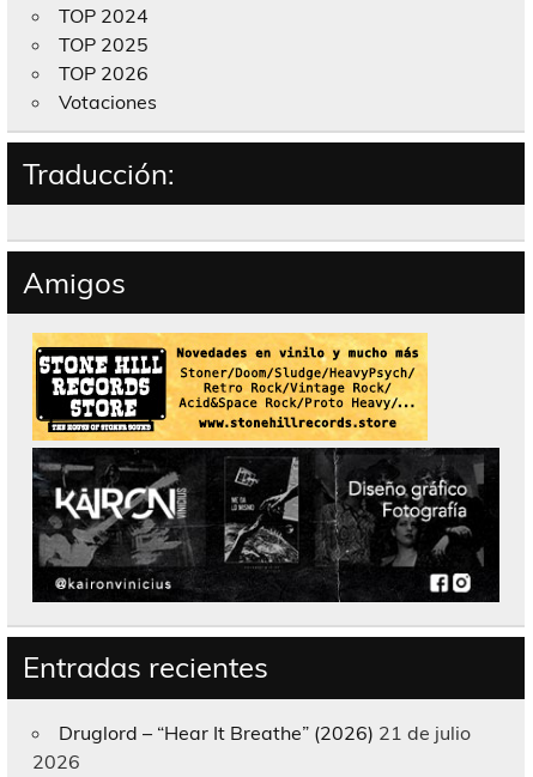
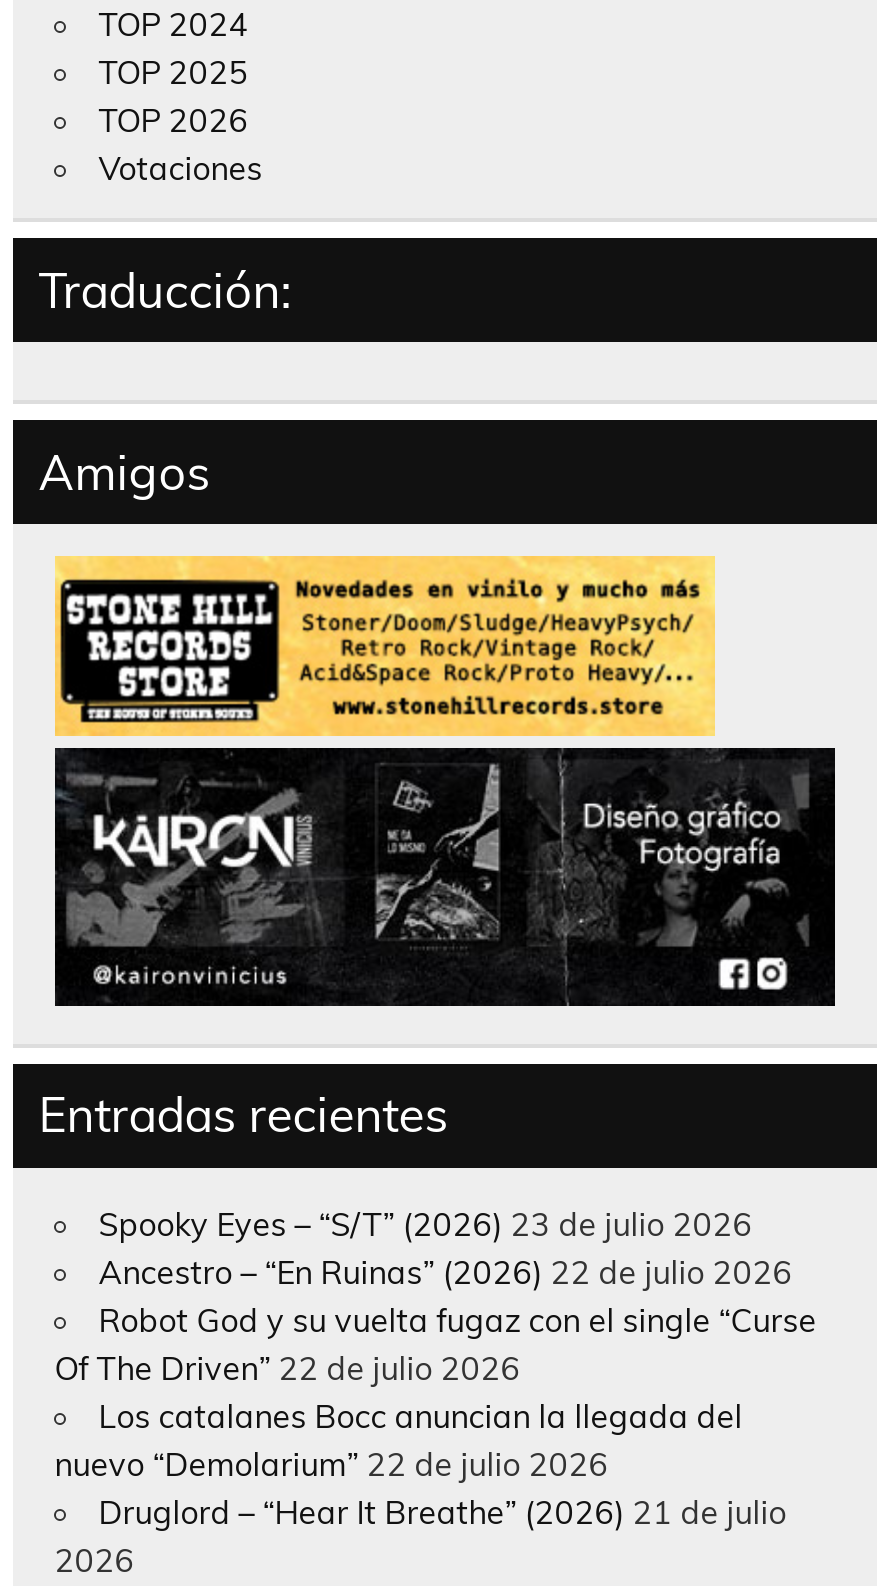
+ Spooky Eyes – “S/T” (2026) 23 de julio 2026
+ Ancestro – “En Ruinas” (2026) 22 de julio 2026
+ Robot God y su vuelta fugaz con el single “Curse
+ Of The Driven” 22 de julio 2026
+ Los catalanes Bocc anuncian la llegada del
+ nuevo “Demolarium” 22 de julio 2026
